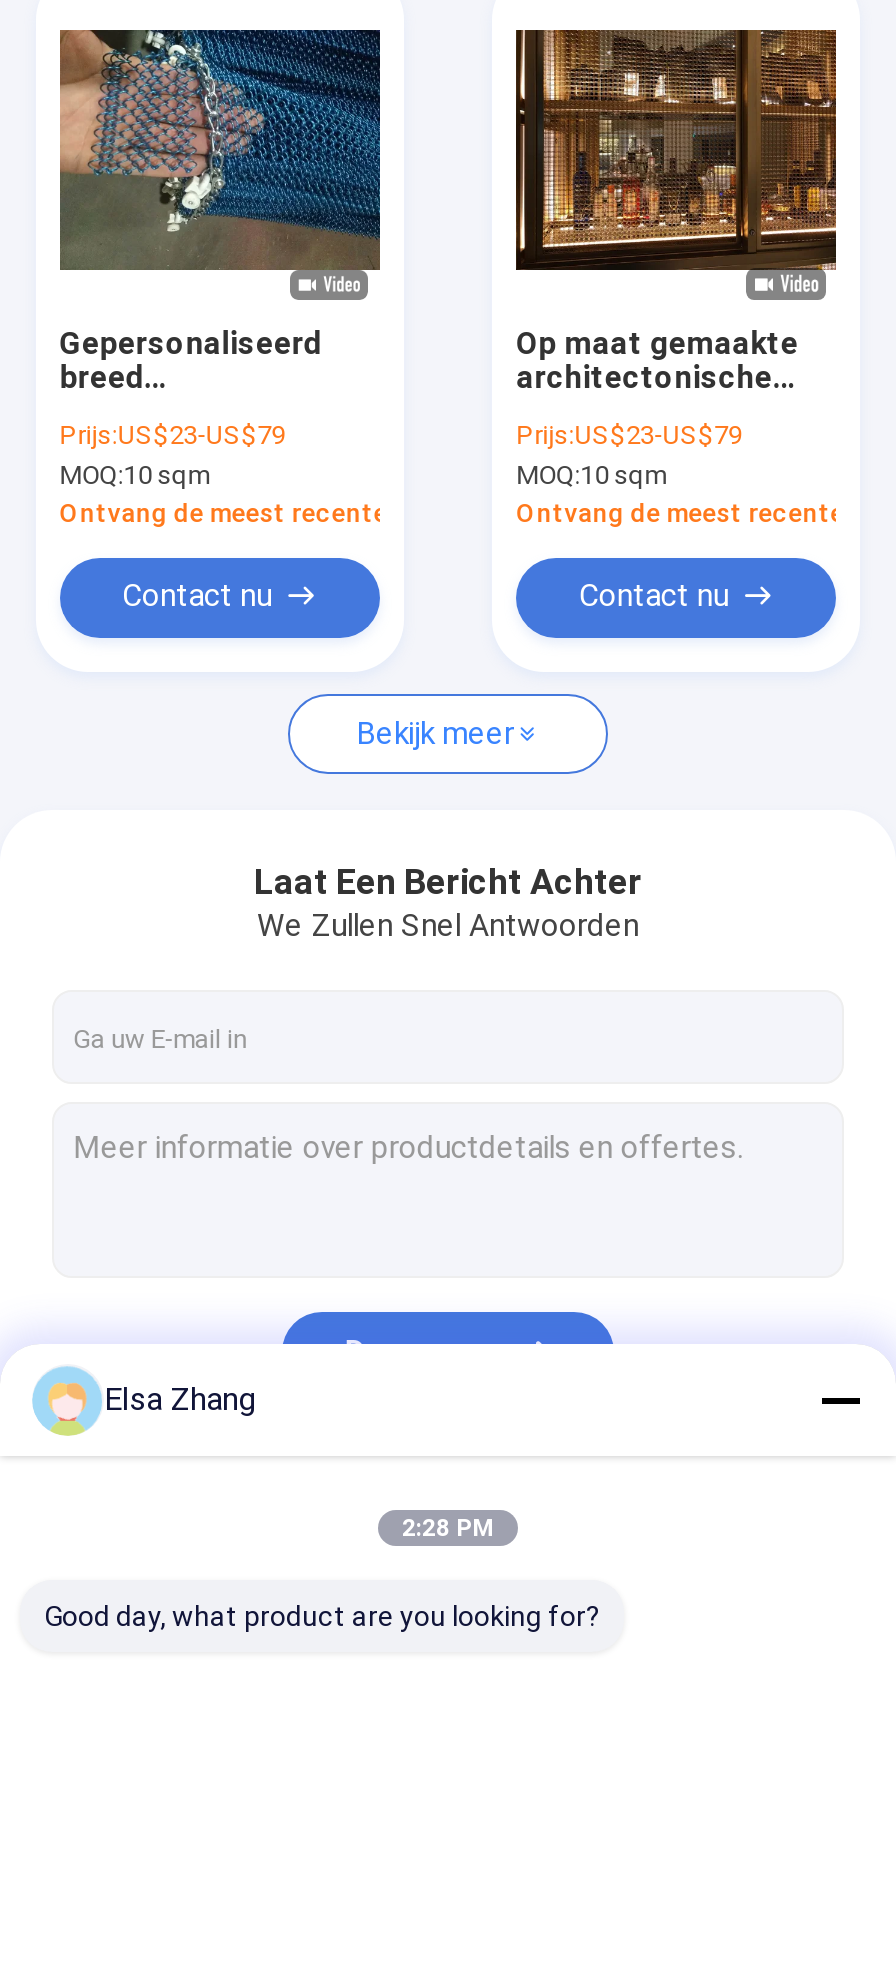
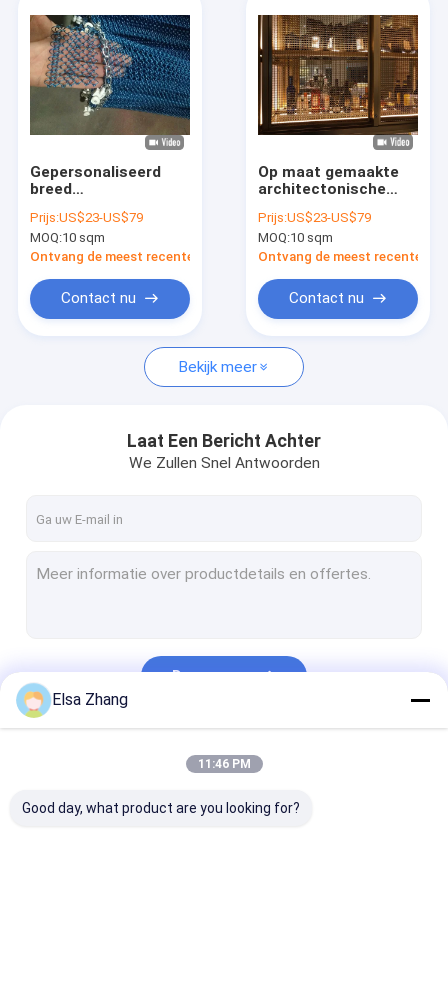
- 2:28 PM
+ 11:46 PM
